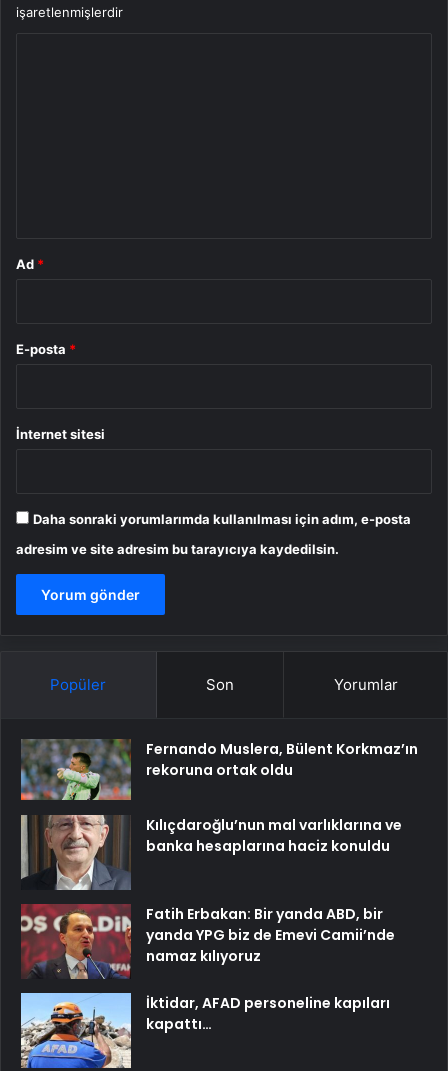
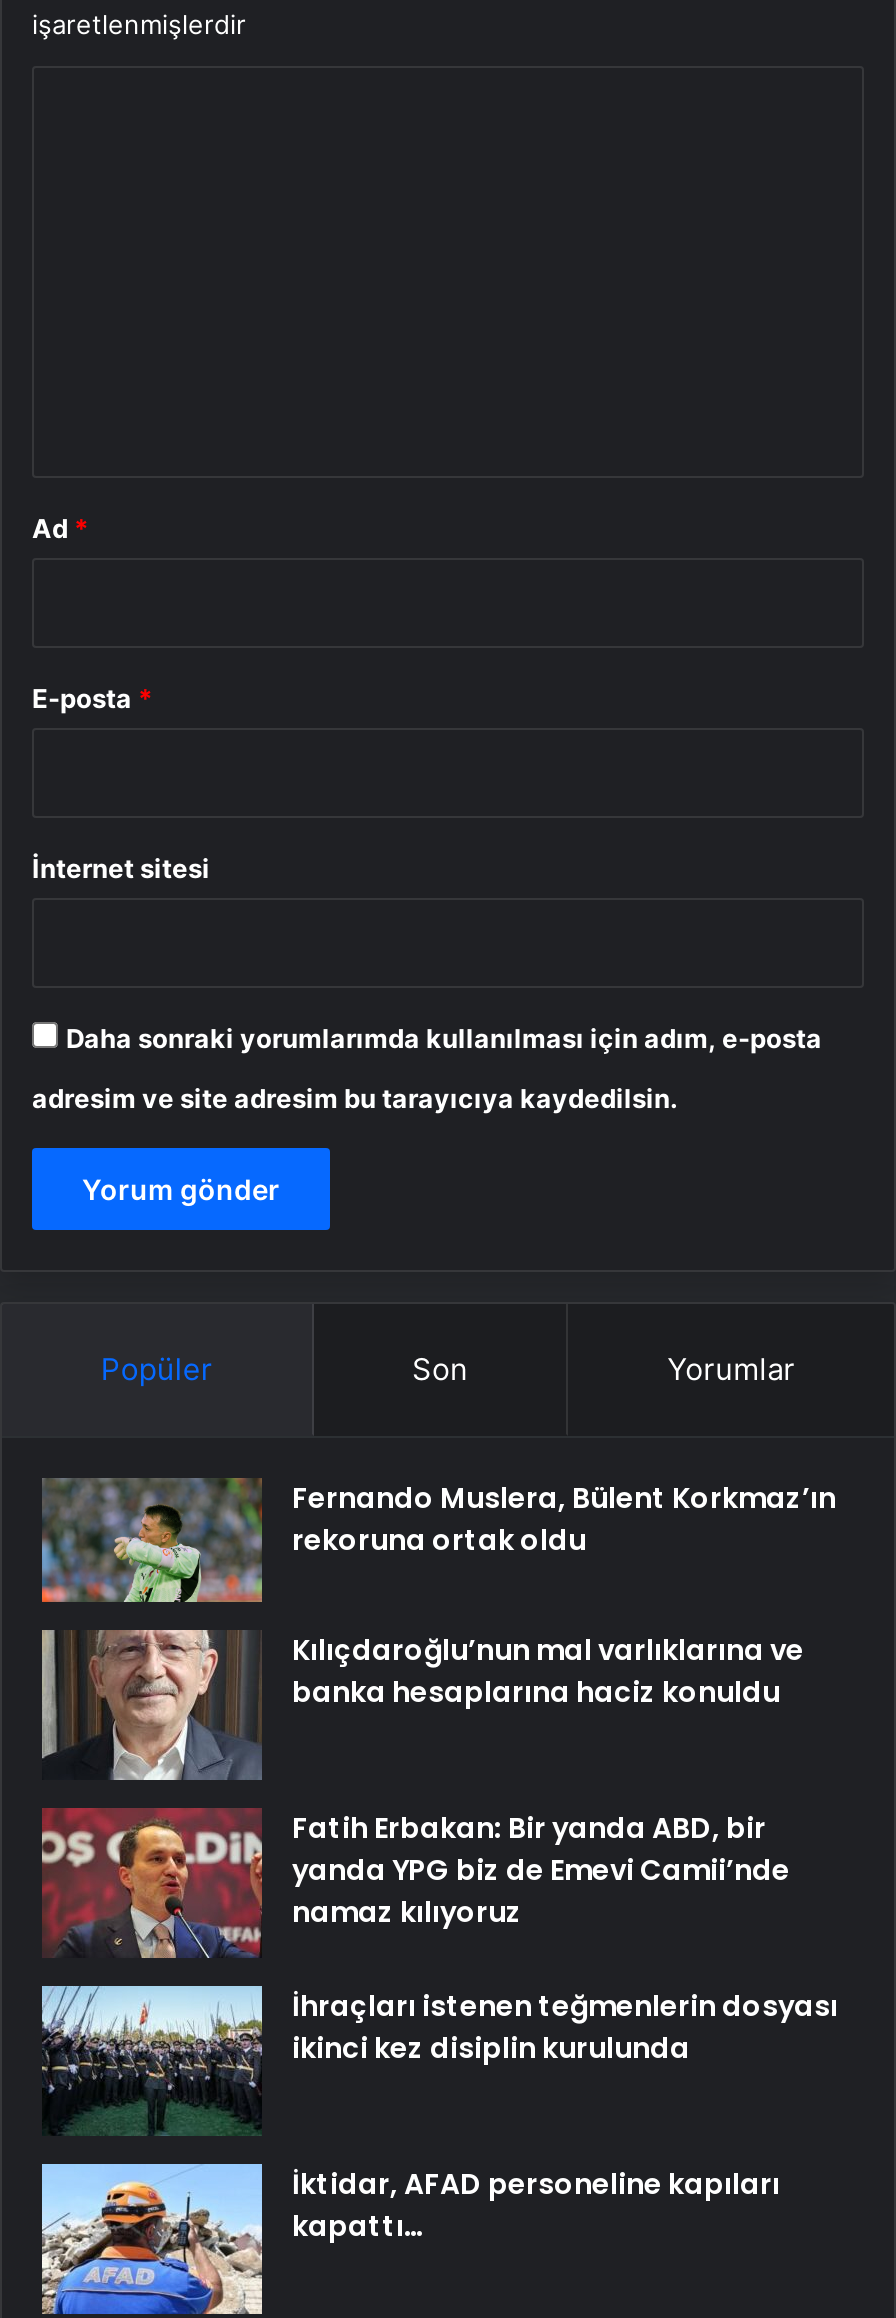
+ [image]
+ İhraçları istenen teğmenlerin dosyası
+ ikinci kez disiplin kurulunda
